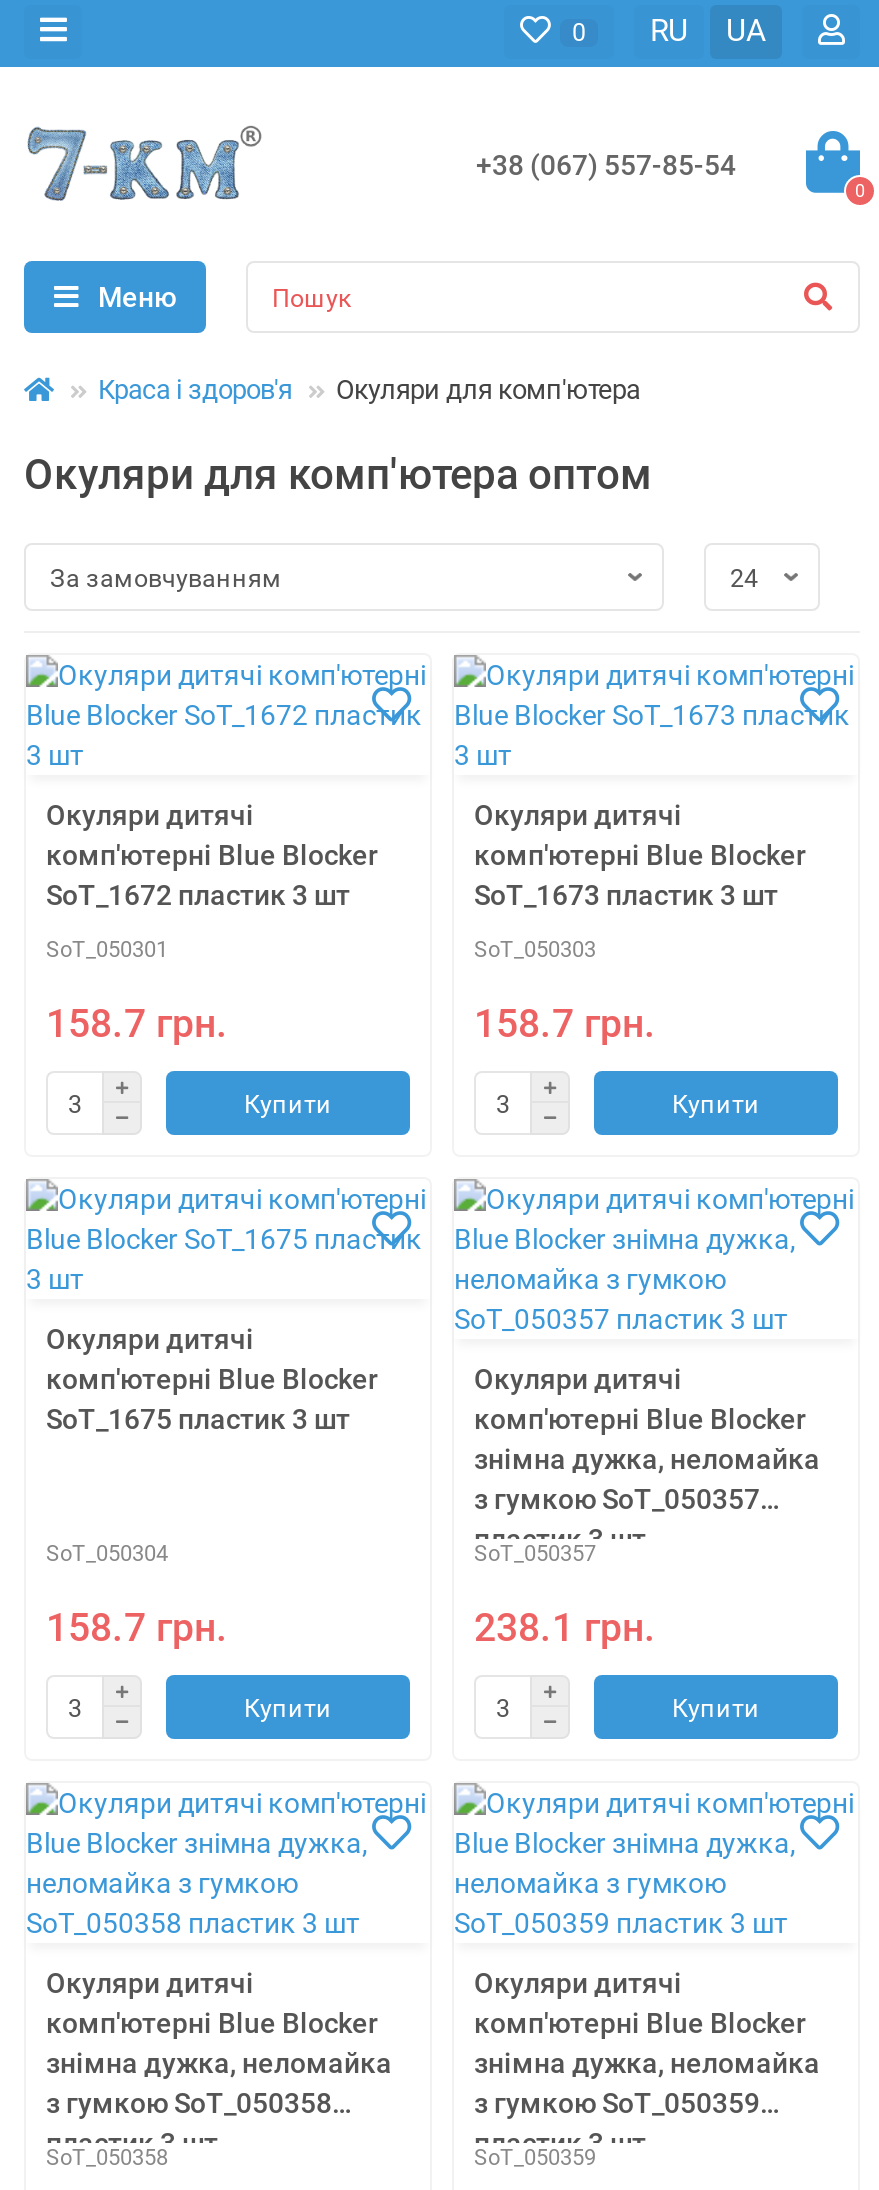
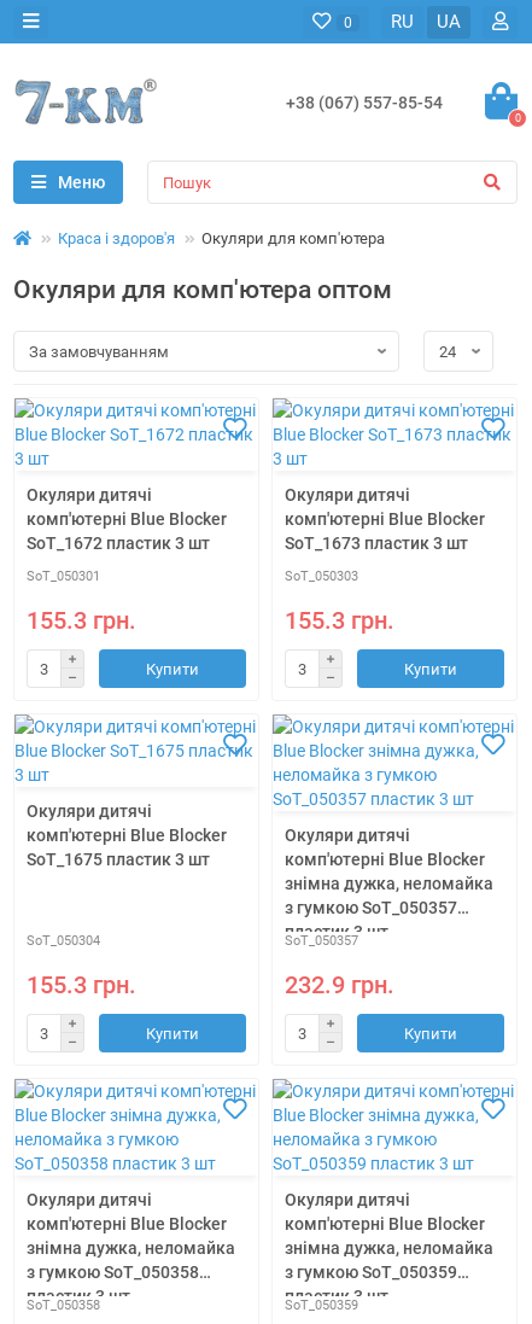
- 158.7 грн.
+ 155.3 грн.

- 158.7 грн.
+ 155.3 грн.

- 158.7 грн.
+ 155.3 грн.

- 238.1 грн.
+ 232.9 грн.
